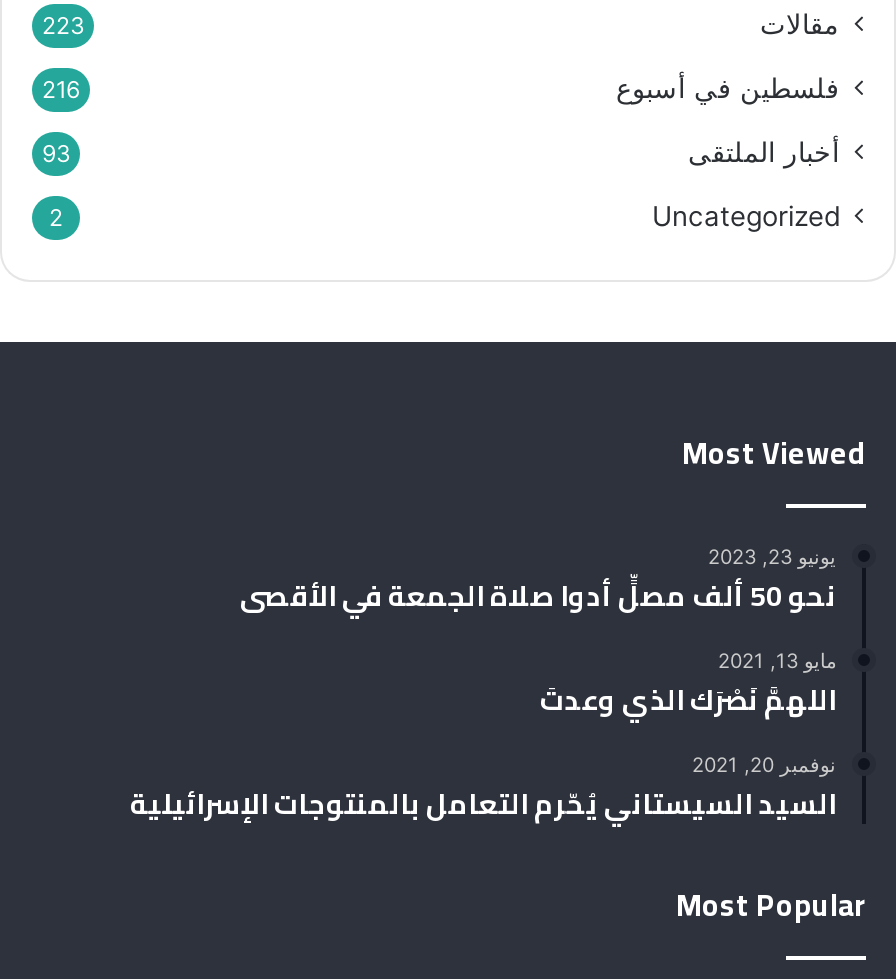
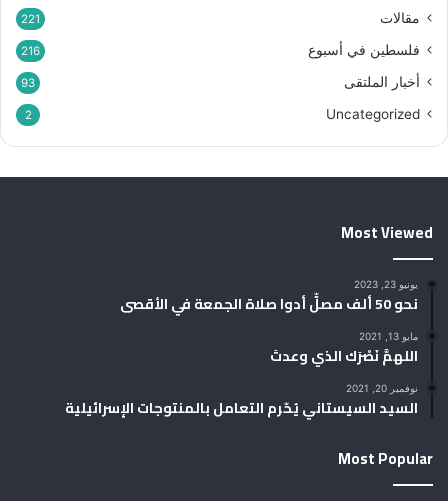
- 223
+ 221
